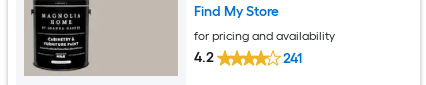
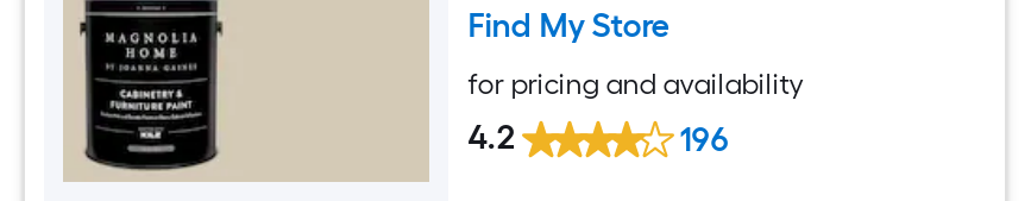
- 241
+ 196
